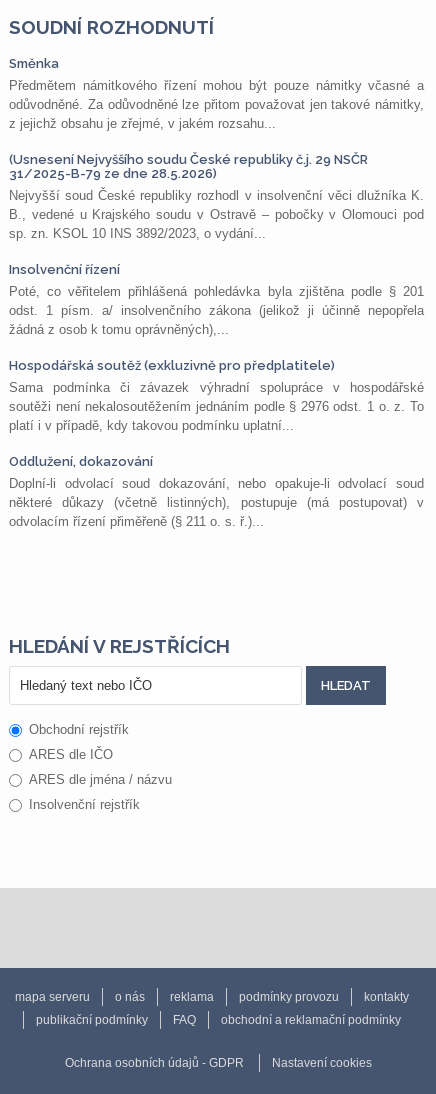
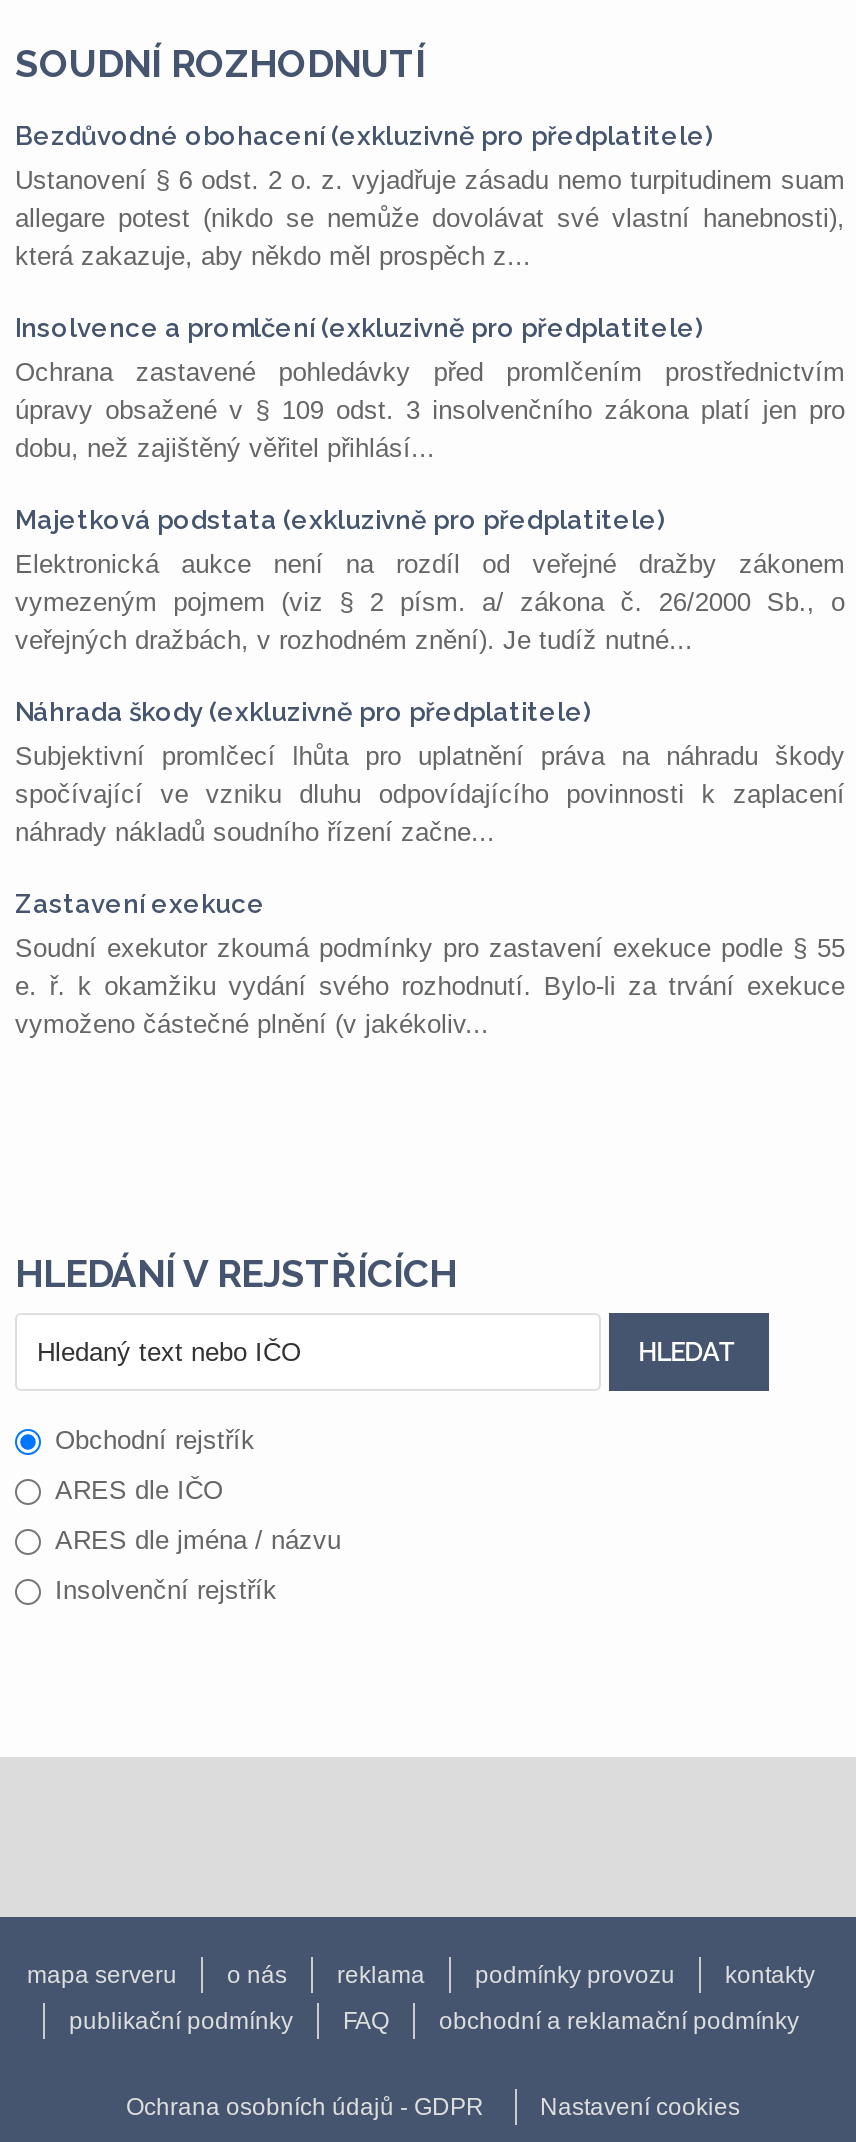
- Směnka
+ Bezdůvodné obohacení (exkluzivně pro předplatitele)

- Předmětem námitkového řízení mohou být pouze námitky včasné a
- odůvodněné. Za odůvodněné lze přitom považovat jen takové námitky,
- z jejichž obsahu je zřejmé, v jakém rozsahu...
+ Ustanovení § 6 odst. 2 o. z. vyjadřuje zásadu nemo turpitudinem suam
+ allegare potest (nikdo se nemůže dovolávat své vlastní hanebnosti),
+ která zakazuje, aby někdo měl prospěch z...

- (Usnesení Nejvyššího soudu České republiky č.j. 29 NSČR
- 31/2025-B-79 ze dne 28.5.2026)
+ Insolvence a promlčení (exkluzivně pro předplatitele)

- Nejvyšší soud České republiky rozhodl v insolvenční věci dlužníka K.
- B., vedené u Krajského soudu v Ostravě – pobočky v Olomouci pod
- sp. zn. KSOL 10 INS 3892/2023, o vydání...
+ Ochrana zastavené pohledávky před promlčením prostřednictvím
+ úpravy obsažené v § 109 odst. 3 insolvenčního zákona platí jen pro
+ dobu, než zajištěný věřitel přihlásí...

- Insolvenční řízení
+ Majetková podstata (exkluzivně pro předplatitele)

- Poté, co věřitelem přihlášená pohledávka byla zjištěna podle § 201
- odst. 1 písm. a/ insolvenčního zákona (jelikož ji účinně nepopřela
- žádná z osob k tomu oprávněných),...
+ Elektronická aukce není na rozdíl od veřejné dražby zákonem
+ vymezeným pojmem (viz § 2 písm. a/ zákona č. 26/2000 Sb., o
+ veřejných dražbách, v rozhodném znění). Je tudíž nutné...

- Hospodářská soutěž (exkluzivně pro předplatitele)
+ Náhrada škody (exkluzivně pro předplatitele)

- Sama podmínka či závazek výhradní spolupráce v hospodářské
- soutěži není nekalosoutěžením jednáním podle § 2976 odst. 1 o. z. To
- platí i v případě, kdy takovou podmínku uplatní...
+ Subjektivní promlčecí lhůta pro uplatnění práva na náhradu škody
+ spočívající ve vzniku dluhu odpovídajícího povinnosti k zaplacení
+ náhrady nákladů soudního řízení začne...

- Oddlužení, dokazování
+ Zastavení exekuce

- Doplní-li odvolací soud dokazování, nebo opakuje-li odvolací soud
- některé důkazy (včetně listinných), postupuje (má postupovat) v
- odvolacím řízení přiměřeně (§ 211 o. s. ř.)...
+ Soudní exekutor zkoumá podmínky pro zastavení exekuce podle § 55
+ e. ř. k okamžiku vydání svého rozhodnutí. Bylo-li za trvání exekuce
+ vymoženo částečné plnění (v jakékoliv...
